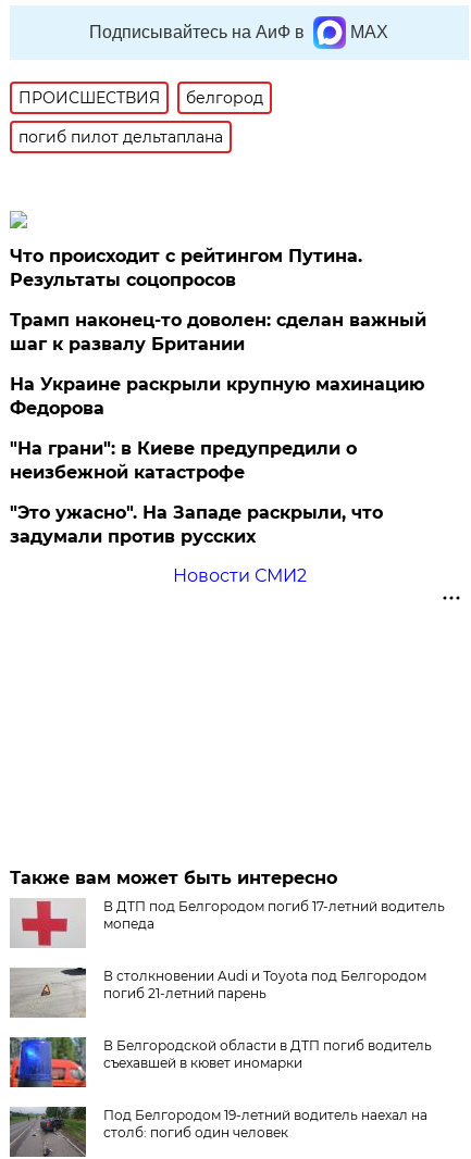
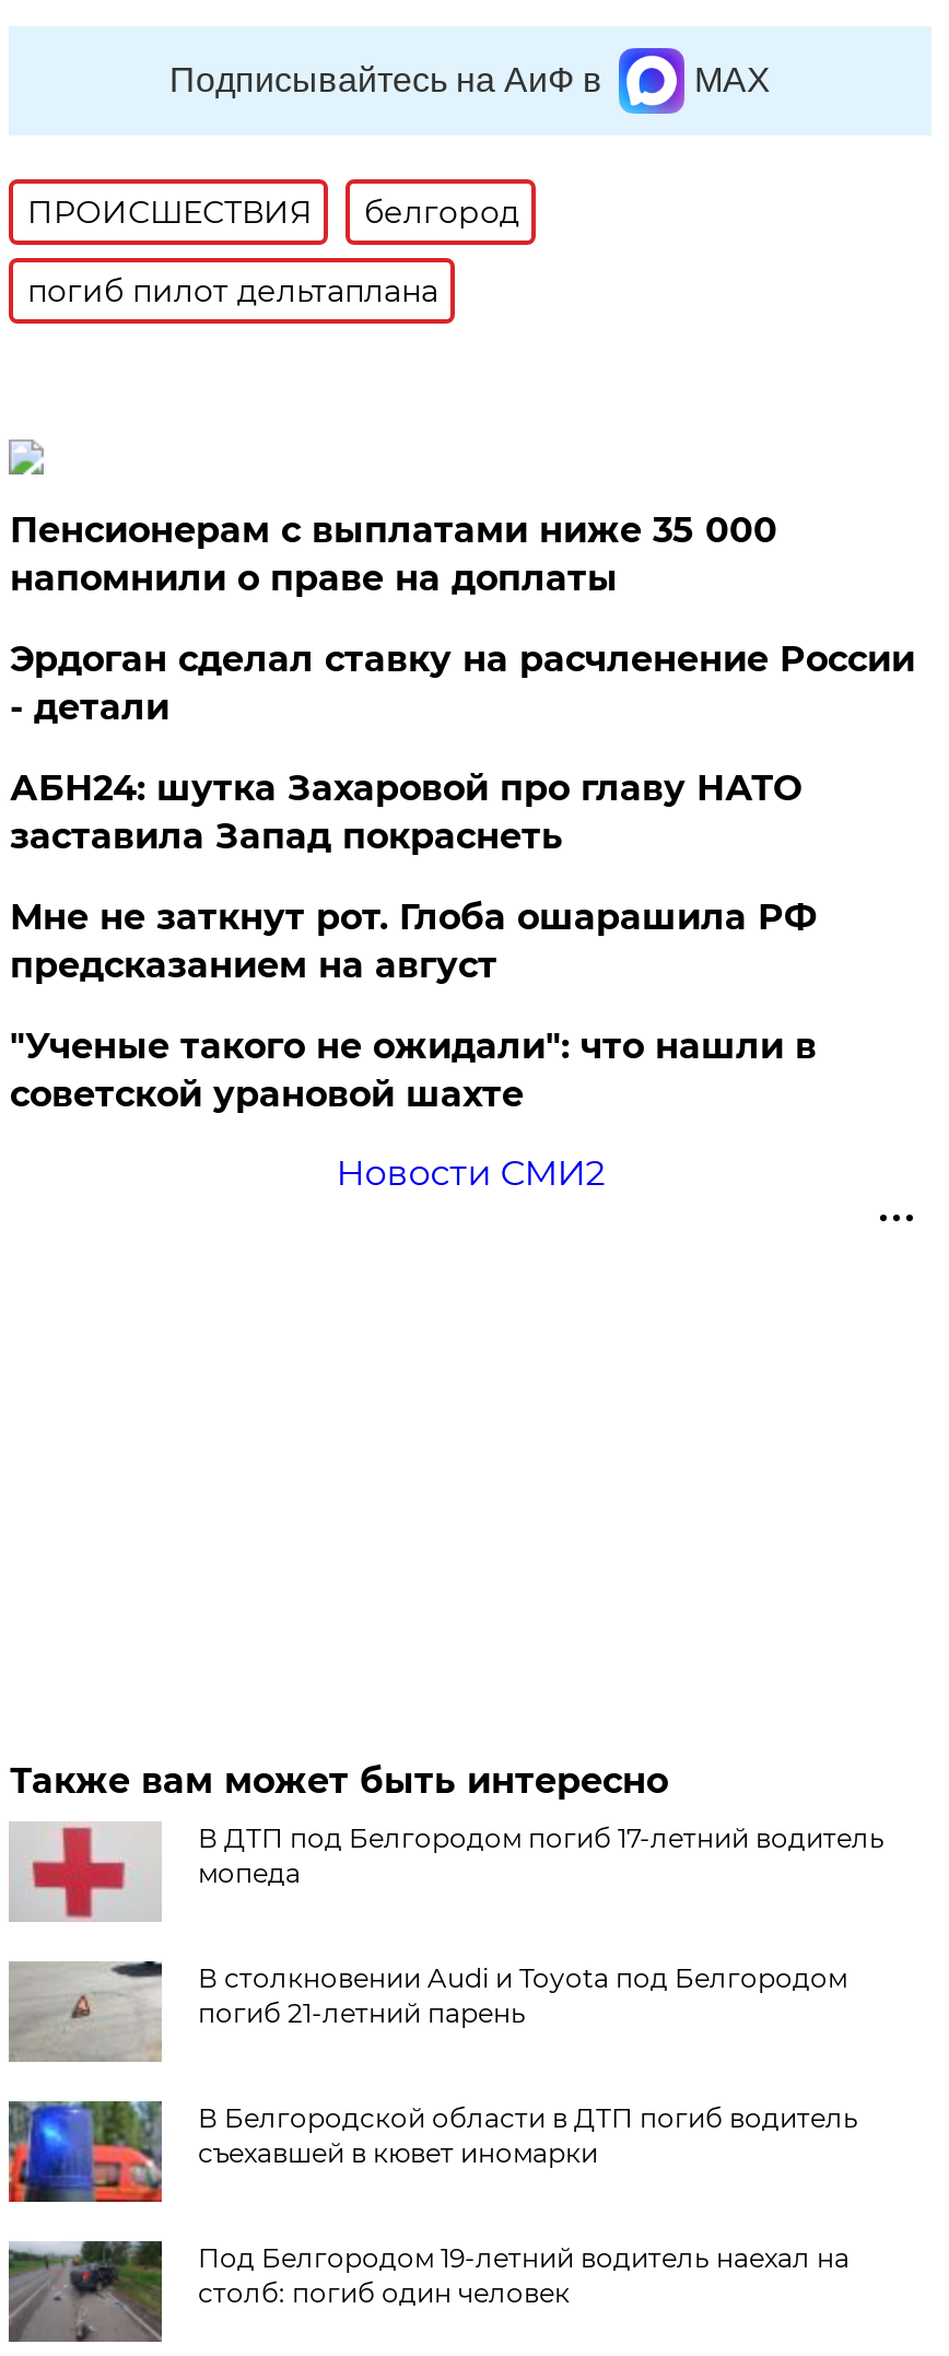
- Что происходит с рейтингом Путина.
- Результаты соцопросов
+ Пенсионерам с выплатами ниже 35 000
+ напомнили о праве на доплаты

- Трамп наконец-то доволен: сделан важный
- шаг к развалу Британии
+ Эрдоган сделал ставку на расчленение России
+ - детали

- На Украине раскрыли крупную махинацию
- Федорова
+ АБН24: шутка Захаровой про главу НАТО
+ заставила Запад покраснеть

- "На грани": в Киеве предупредили о
- неизбежной катастрофе
+ Мне не заткнут рот. Глоба ошарашила РФ
+ предсказанием на август

- "Это ужасно". На Западе раскрыли, что
- задумали против русских
+ "Ученые такого не ожидали": что нашли в
+ советской урановой шахте
